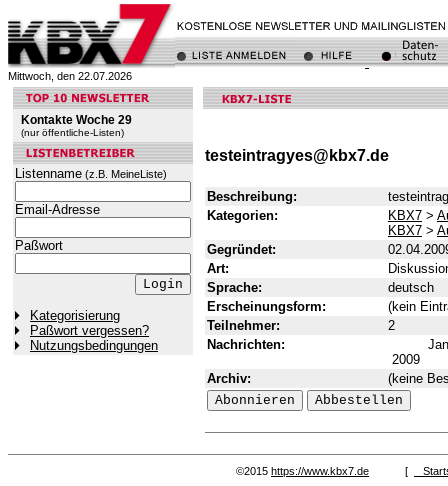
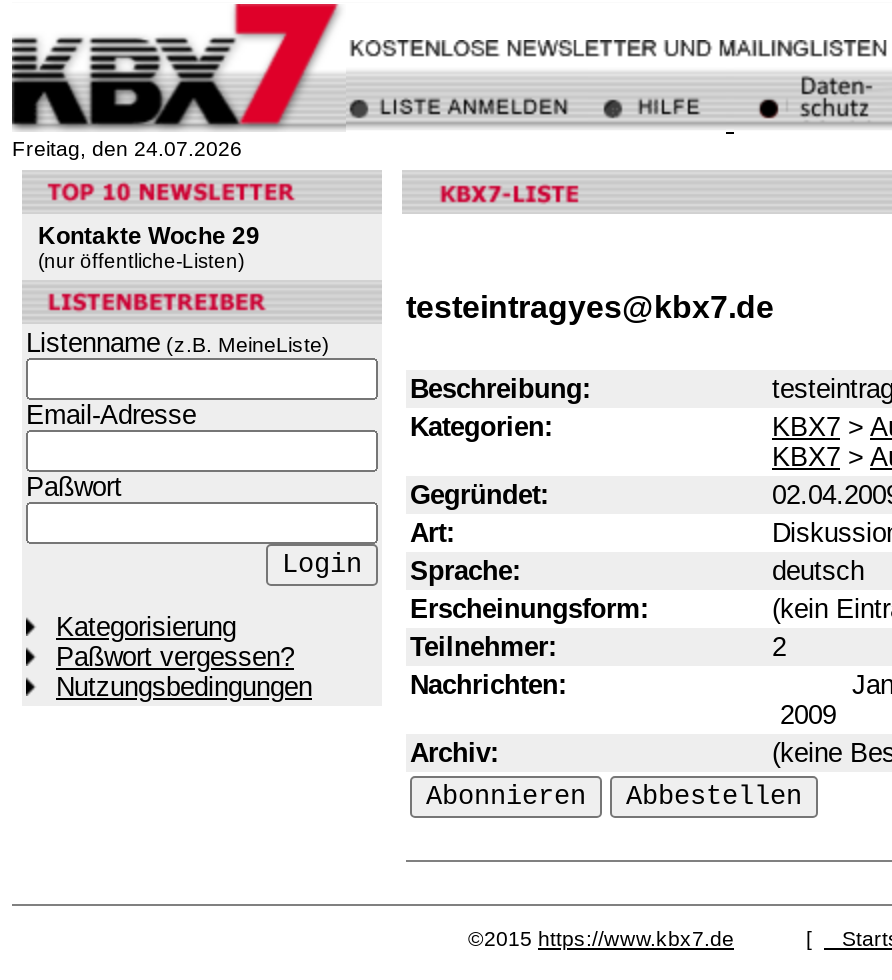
- Mittwoch, den 22.07.2026
+ Freitag, den 24.07.2026
